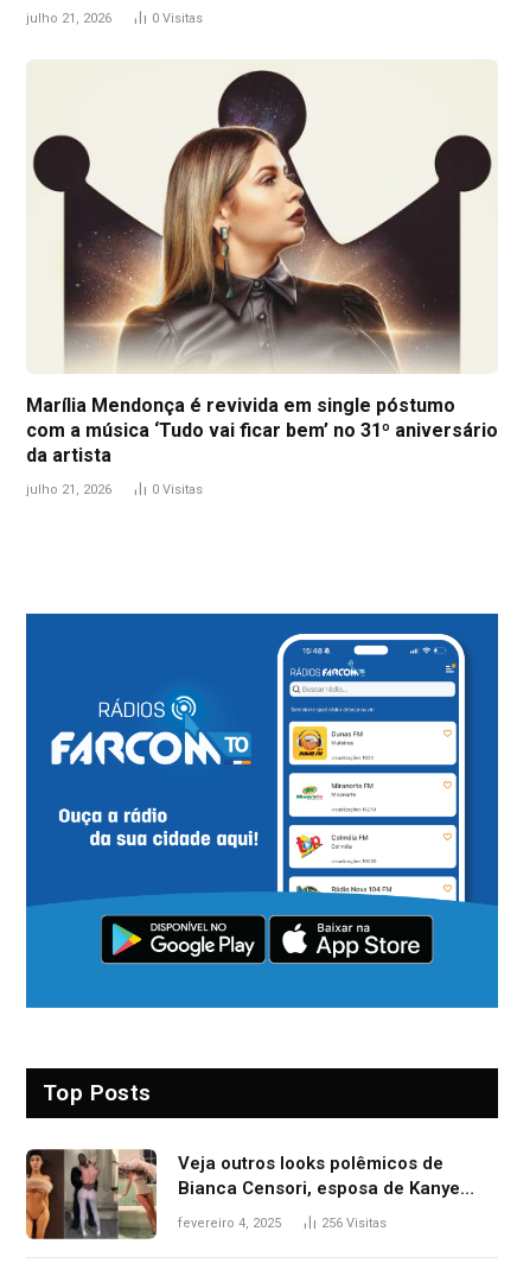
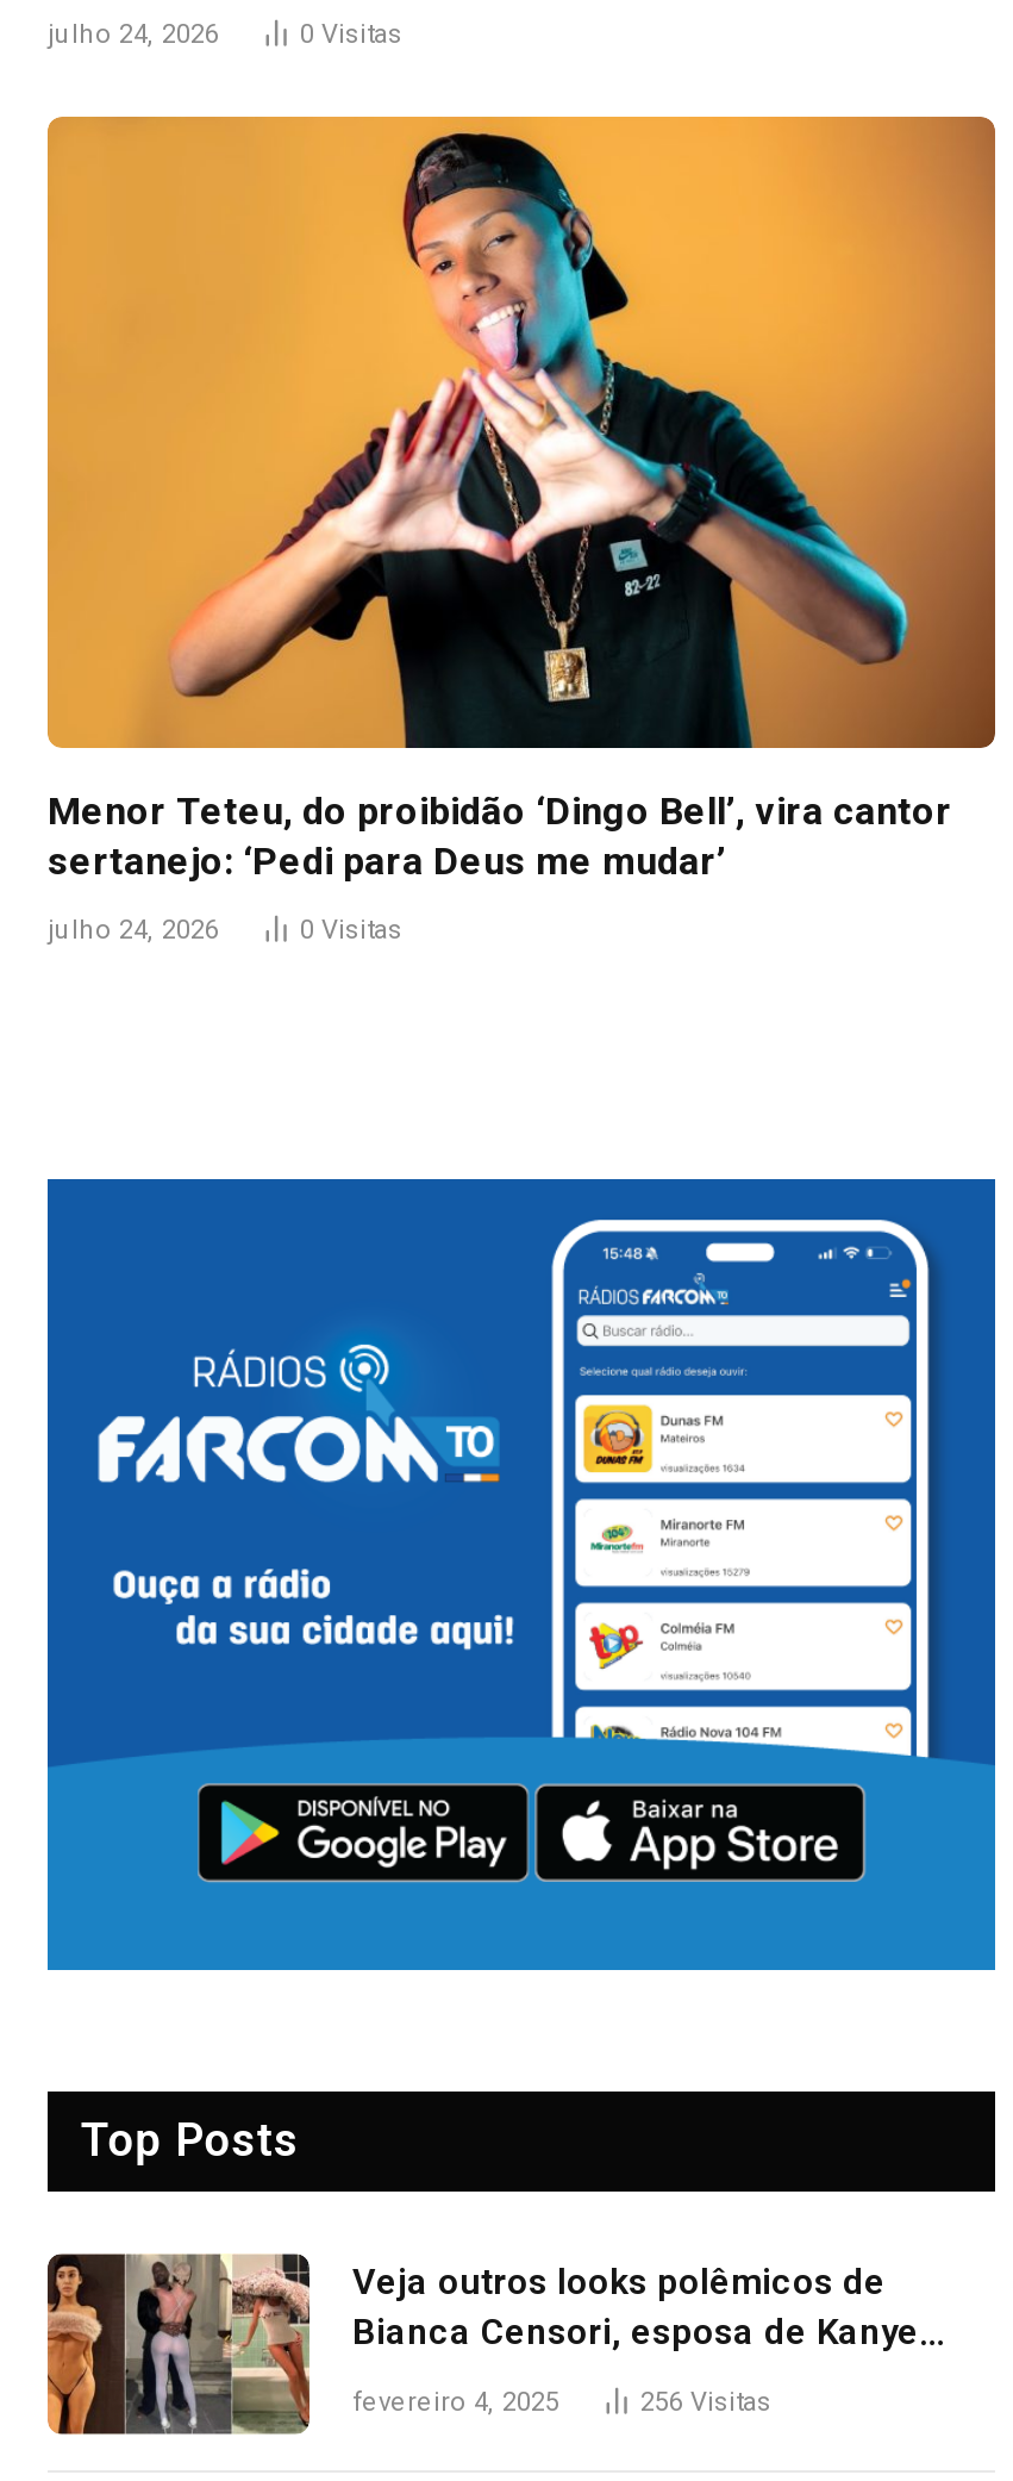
- julho 21, 2026
+ julho 24, 2026

- [image]
- Marília Mendonça é revivida em single póstumo
- com a música ‘Tudo vai ficar bem’ no 31º aniversário
- da artista
+ [image]
+ Menor Teteu, do proibidão ‘Dingo Bell’, vira cantor
+ sertanejo: ‘Pedi para Deus me mudar’

- julho 21, 2026
+ julho 24, 2026
